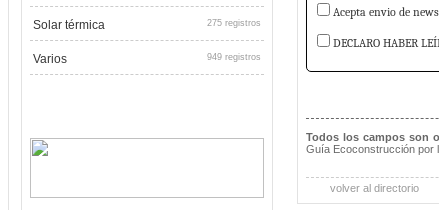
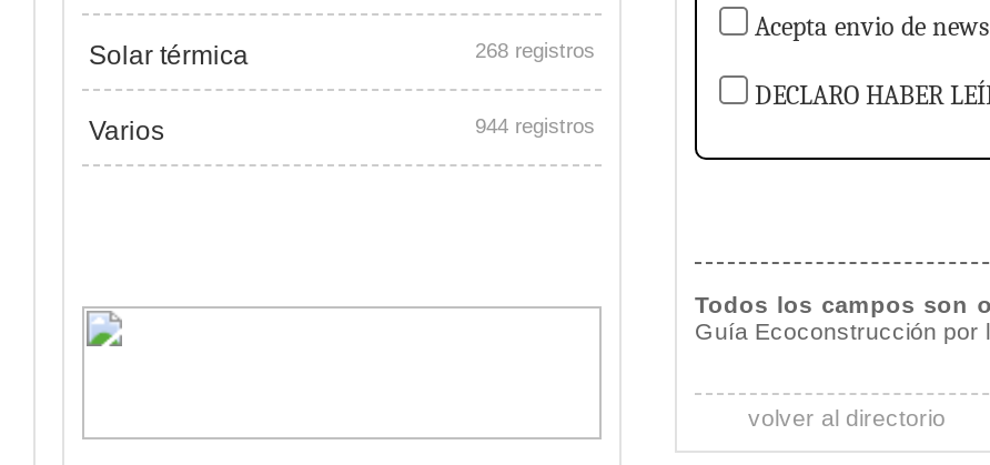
- 275 registros
+ 268 registros

- 949 registros
+ 944 registros
